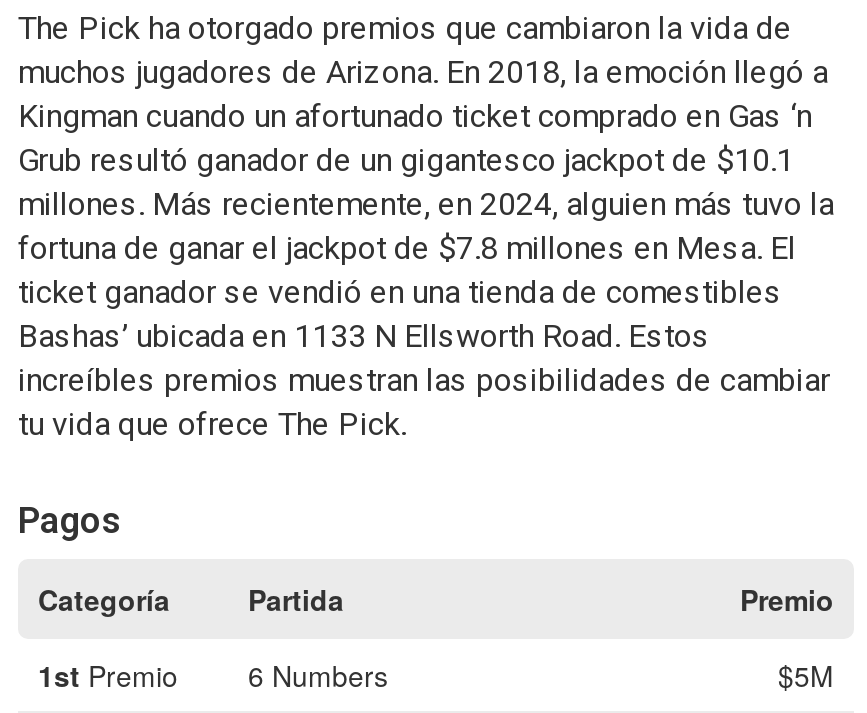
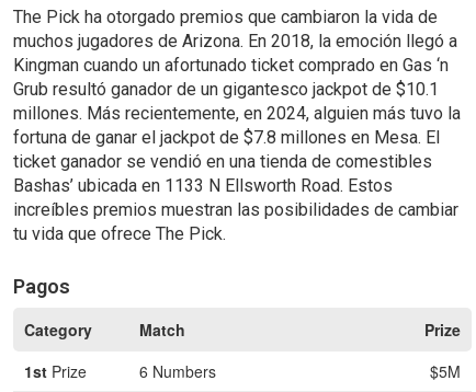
- Categoría
- Partida
- Premio
+ Category
+ Match
+ Prize

- 1st Premio
+ 1st Prize
